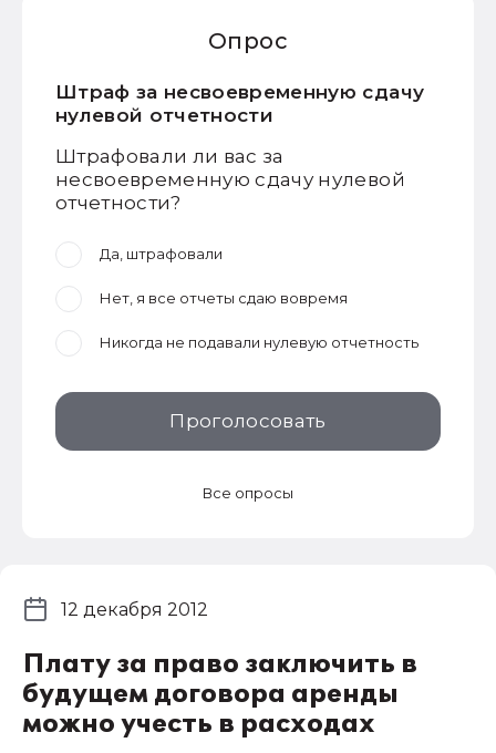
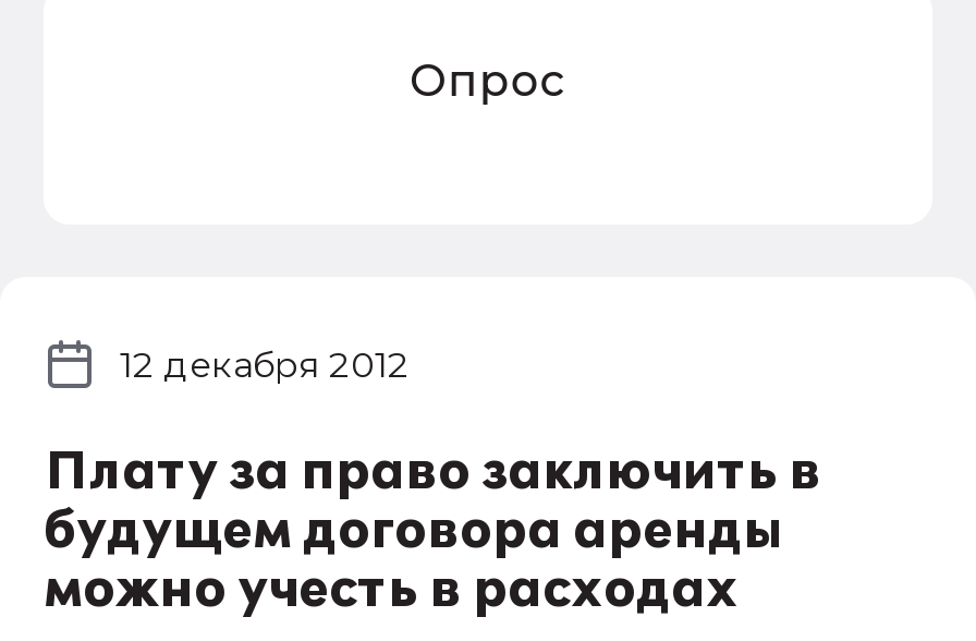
- Штраф за несвоевременную сдачу
- нулевой отчетности
- Штрафовали ли вас за
- несвоевременную сдачу нулевой
- отчетности?
- Да, штрафовали
- Нет, я все отчеты сдаю вовремя
- Никогда не подавали нулевую отчетность

- Проголосовать
- Все опросы
